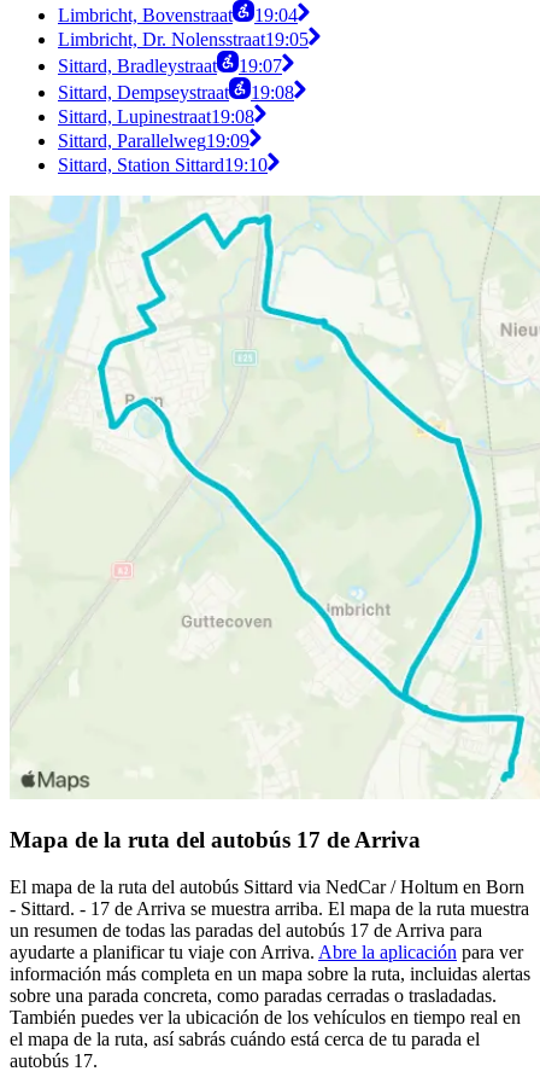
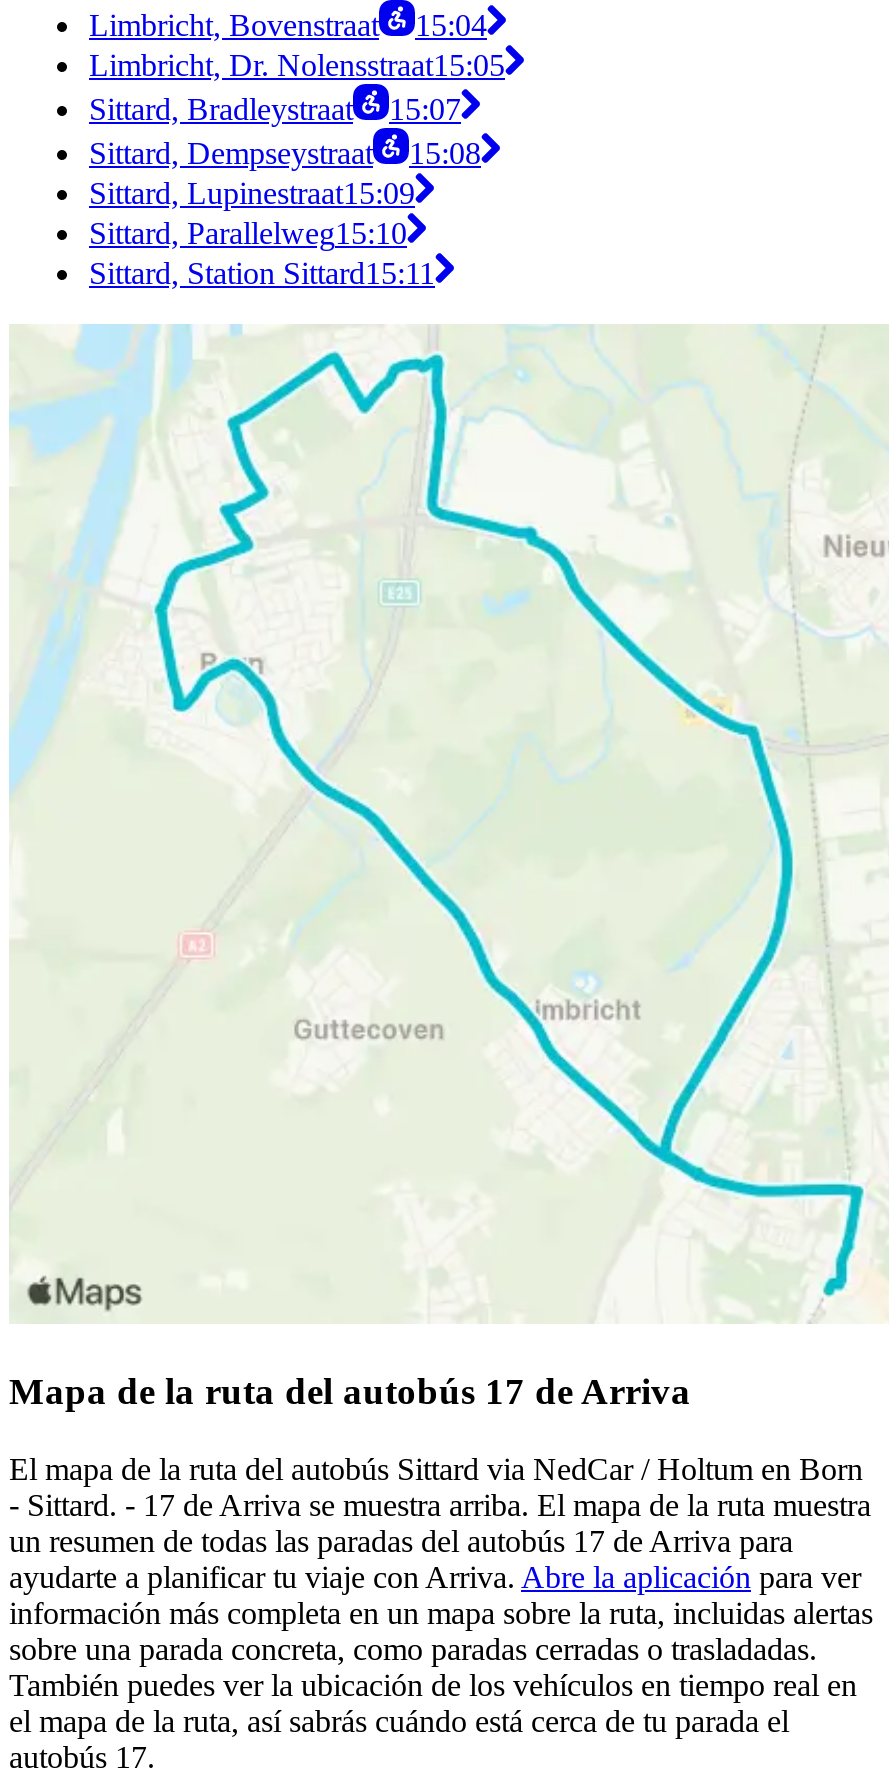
- Limbricht, Bovenstraat 19:04
+ Limbricht, Bovenstraat 15:04

- Limbricht, Dr. Nolensstraat19:05
+ Limbricht, Dr. Nolensstraat15:05

- Sittard, Bradleystraat 19:07
+ Sittard, Bradleystraat 15:07

- Sittard, Dempseystraat 19:08
+ Sittard, Dempseystraat 15:08

- Sittard, Lupinestraat19:08
+ Sittard, Lupinestraat15:09

- Sittard, Parallelweg19:09
+ Sittard, Parallelweg15:10

- Sittard, Station Sittard19:10
+ Sittard, Station Sittard15:11
